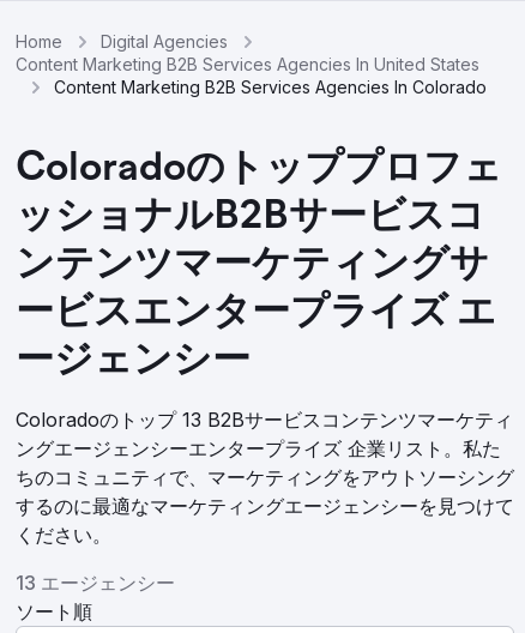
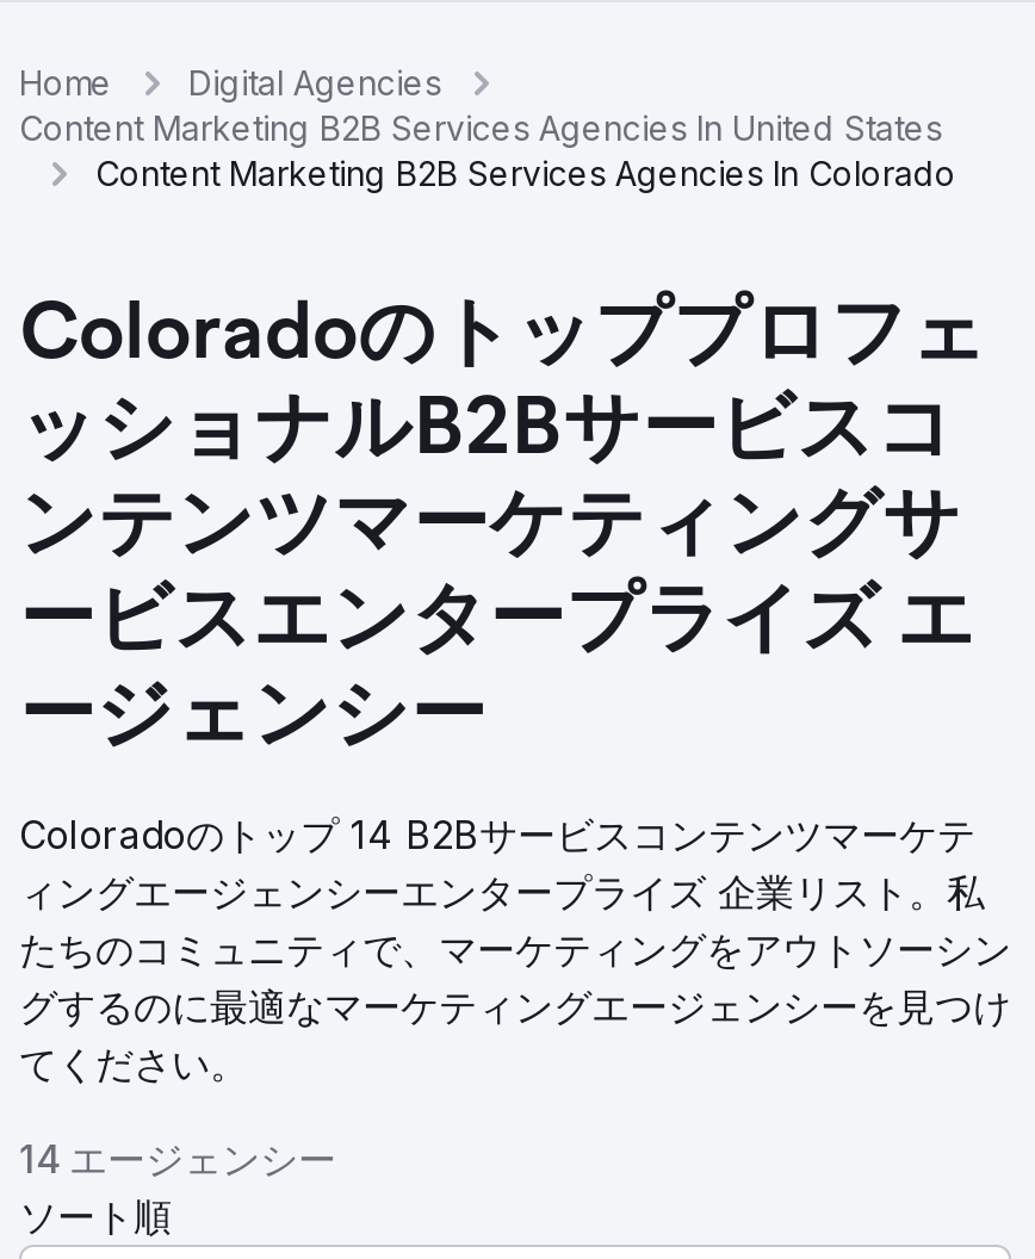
- Coloradoのトップ 13 B2Bサービスコンテンツマーケティ
- ングエージェンシーエンタープライズ 企業リスト。私た
- ちのコミュニティで、マーケティングをアウトソーシング
- するのに最適なマーケティングエージェンシーを見つけて
- ください。
+ Coloradoのトップ 14 B2Bサービスコンテンツマーケテ
+ ィングエージェンシーエンタープライズ 企業リスト。私
+ たちのコミュニティで、マーケティングをアウトソーシン
+ グするのに最適なマーケティングエージェンシーを見つけ
+ てください。

- 13 エージェンシー
+ 14 エージェンシー
